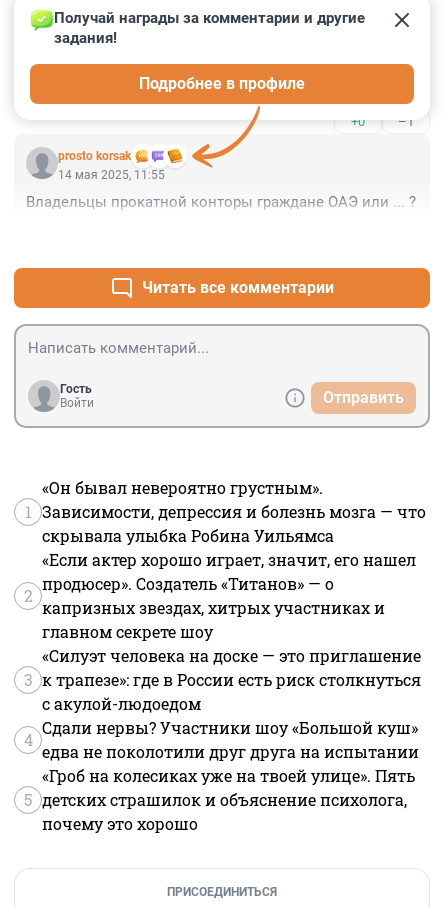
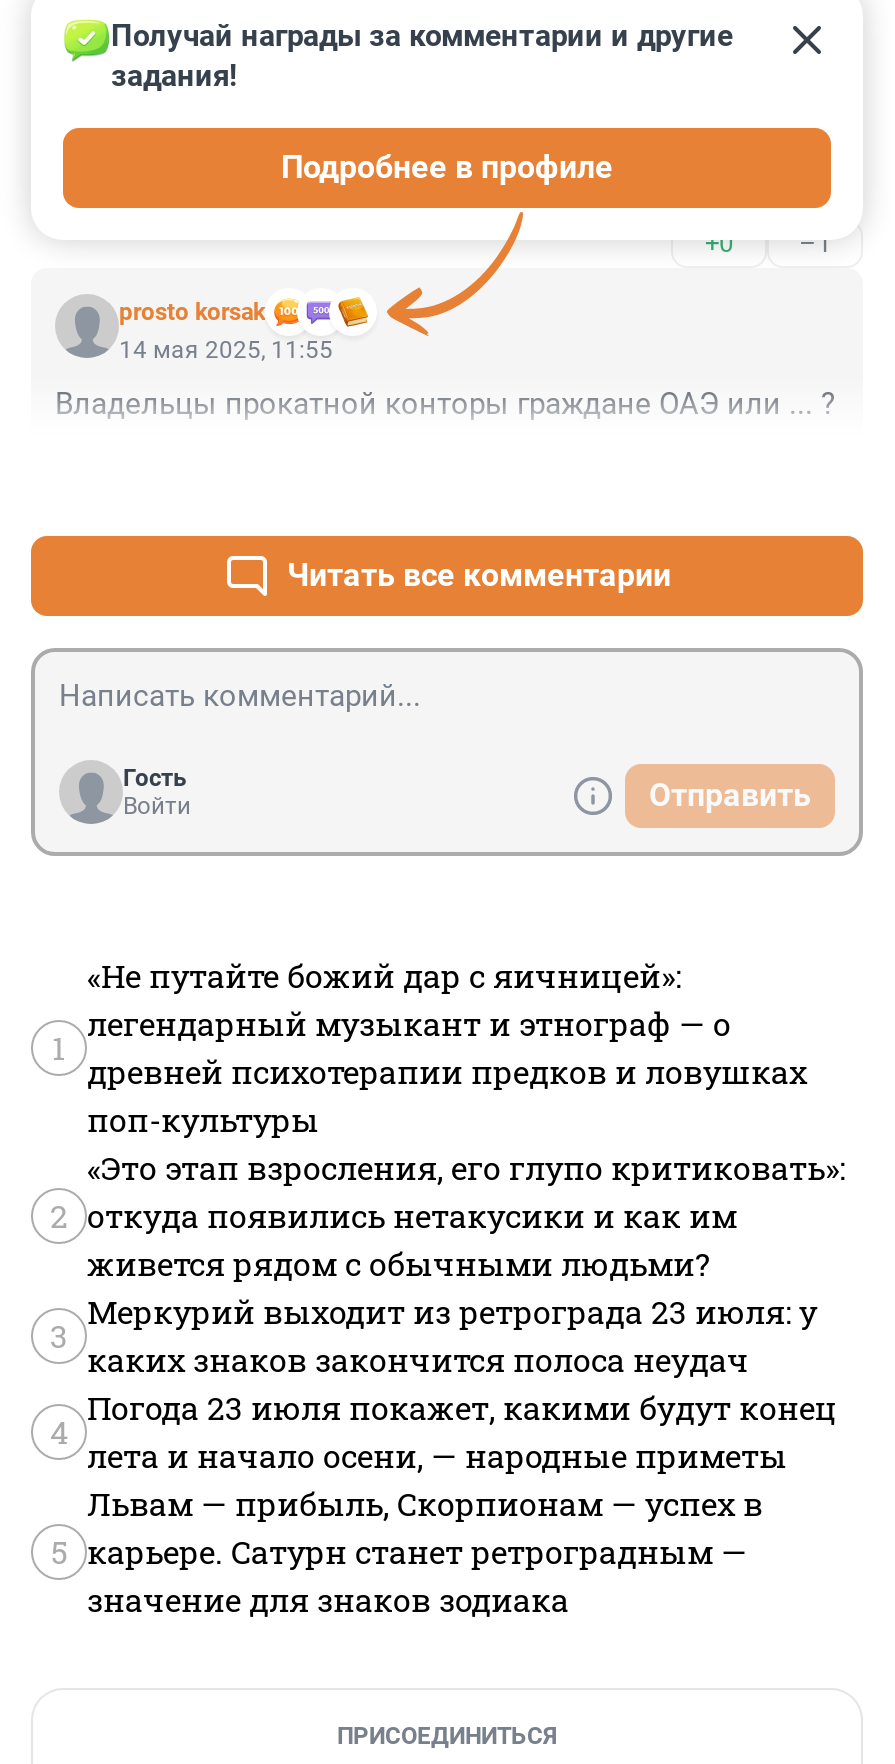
- «Он бывал невероятно грустным».
- Зависимости, депрессия и болезнь мозга — что
- скрывала улыбка Робина Уильямса
+ «Не путайте божий дар с яичницей»:
+ легендарный музыкант и этнограф — о
+ древней психотерапии предков и ловушках
+ поп-культуры

- «Если актер хорошо играет, значит, его нашел
- продюсер». Создатель «Титанов» — о
- капризных звездах, хитрых участниках и
- главном секрете шоу
+ «Это этап взросления, его глупо критиковать»:
+ откуда появились нетакусики и как им
+ живется рядом с обычными людьми?

- «Силуэт человека на доске — это приглашение
- к трапезе»: где в России есть риск столкнуться
- с акулой-людоедом
+ Меркурий выходит из ретрограда 23 июля: у
+ каких знаков закончится полоса неудач

- Сдали нервы? Участники шоу «Большой куш»
- едва не поколотили друг друга на испытании
+ Погода 23 июля покажет, какими будут конец
+ лета и начало осени, — народные приметы

- «Гроб на колесиках уже на твоей улице». Пять
- детских страшилок и объяснение психолога,
- почему это хорошо
+ Львам — прибыль, Скорпионам — успех в
+ карьере. Сатурн станет ретроградным —
+ значение для знаков зодиака
